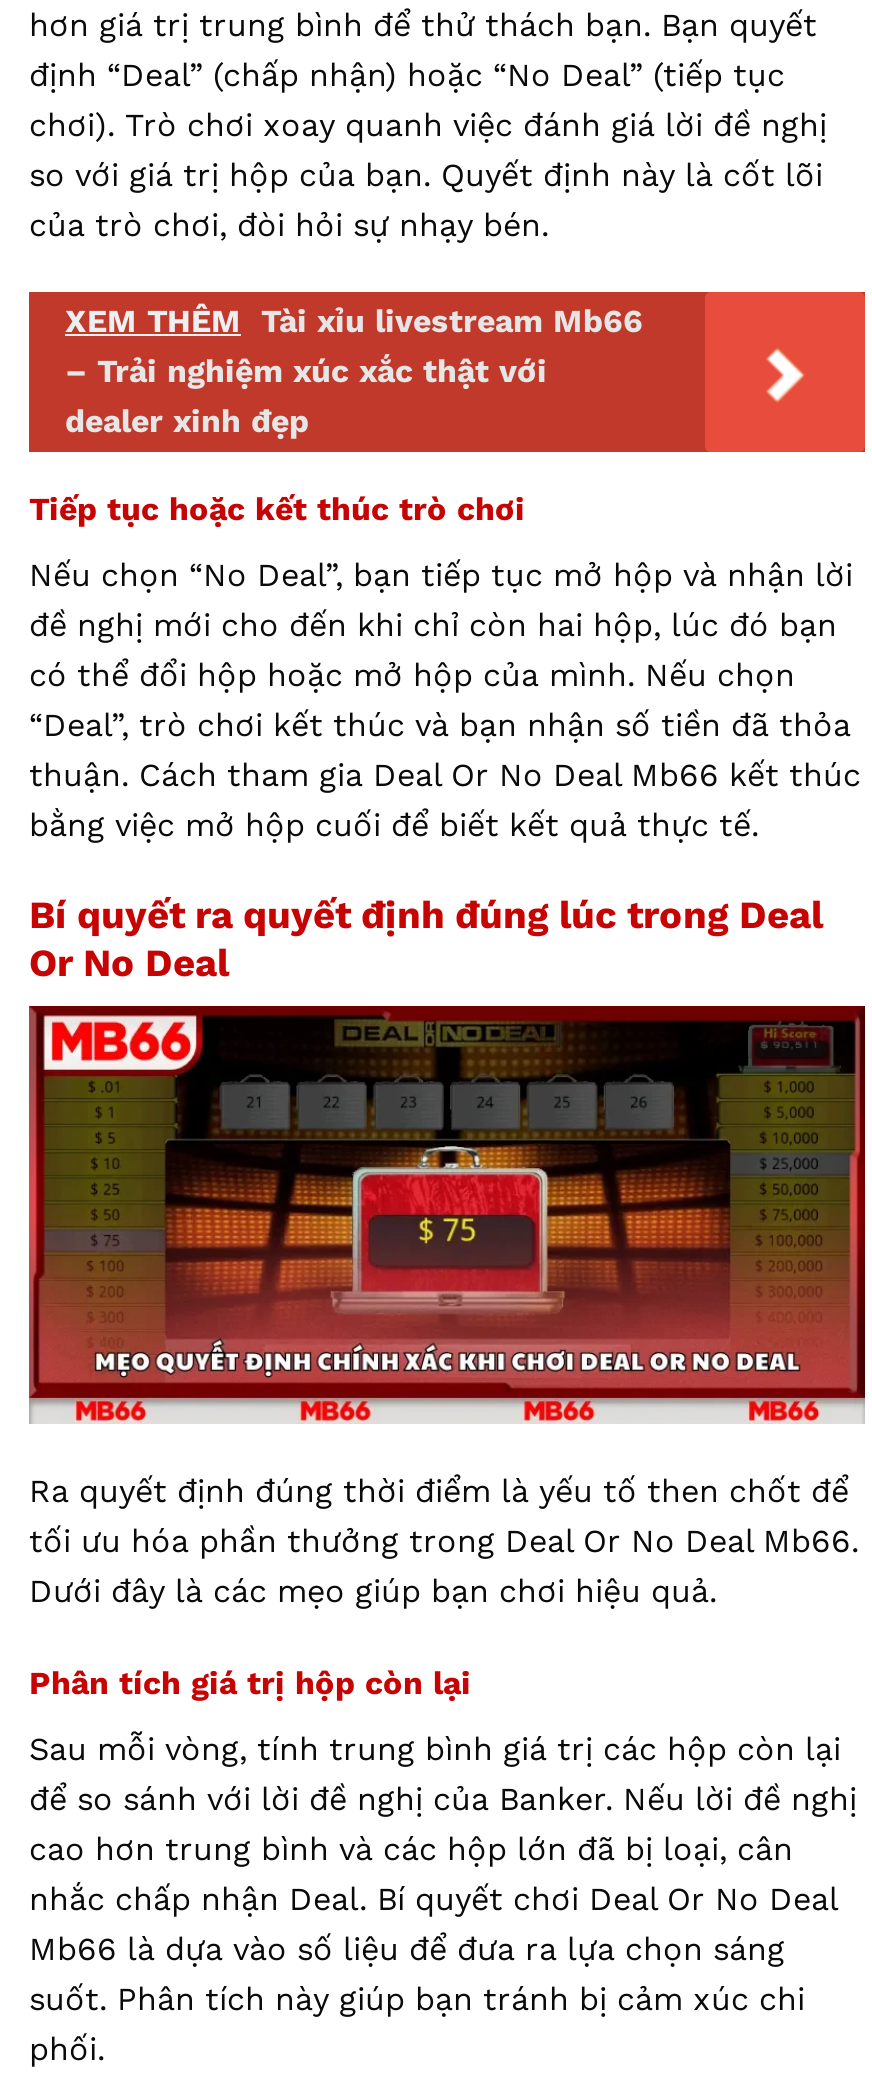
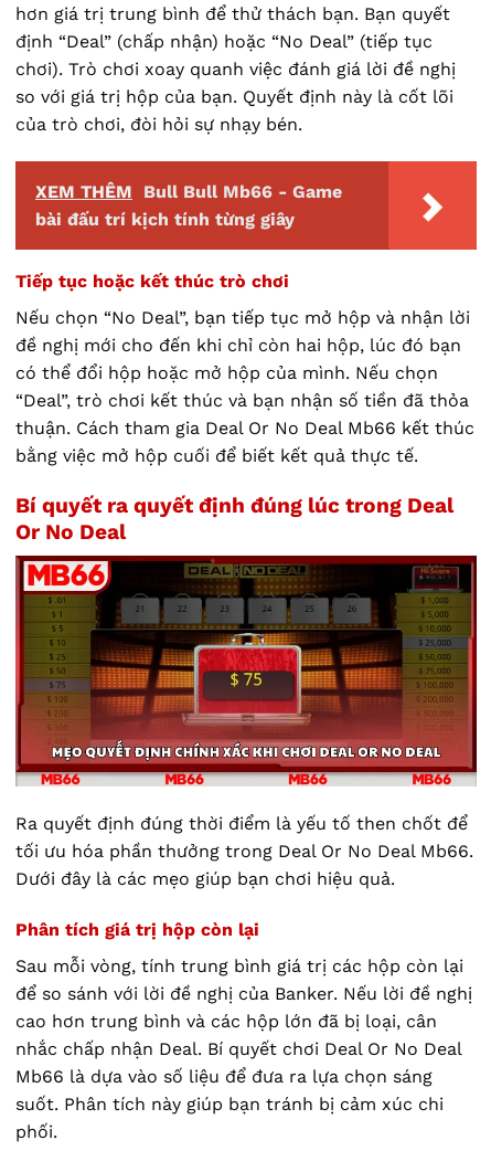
- XEM THÊM Tài xỉu livestream Mb66
- – Trải nghiệm xúc xắc thật với
- dealer xinh đẹp
+ XEM THÊM Bull Bull Mb66 - Game
+ bài đấu trí kịch tính từng giây
